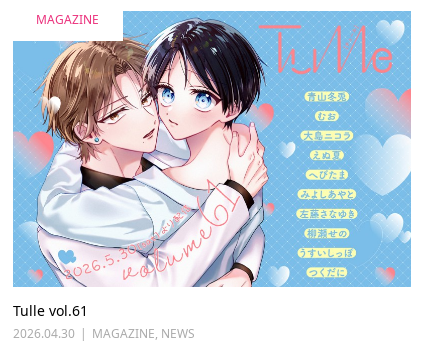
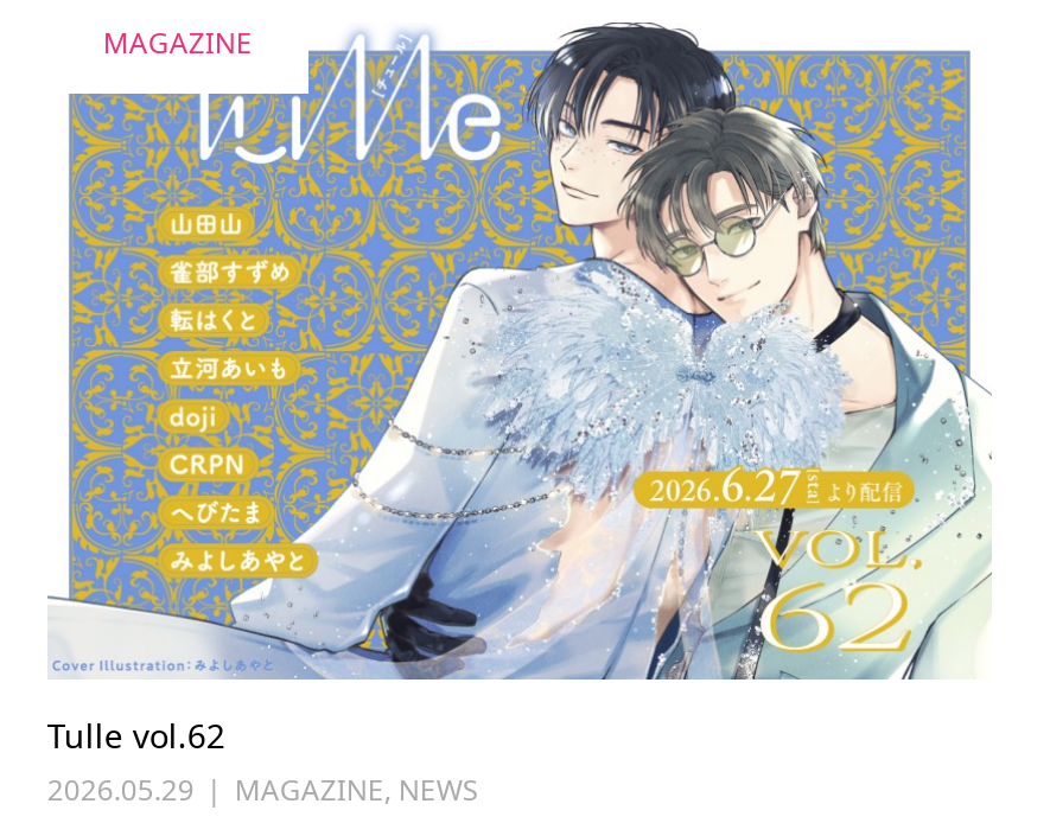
- [image]
- Tulle vol.61
+ [image]
+ Tulle vol.62

- 2026.04.30 MAGAZINE, NEWS
+ 2026.05.29 MAGAZINE, NEWS
